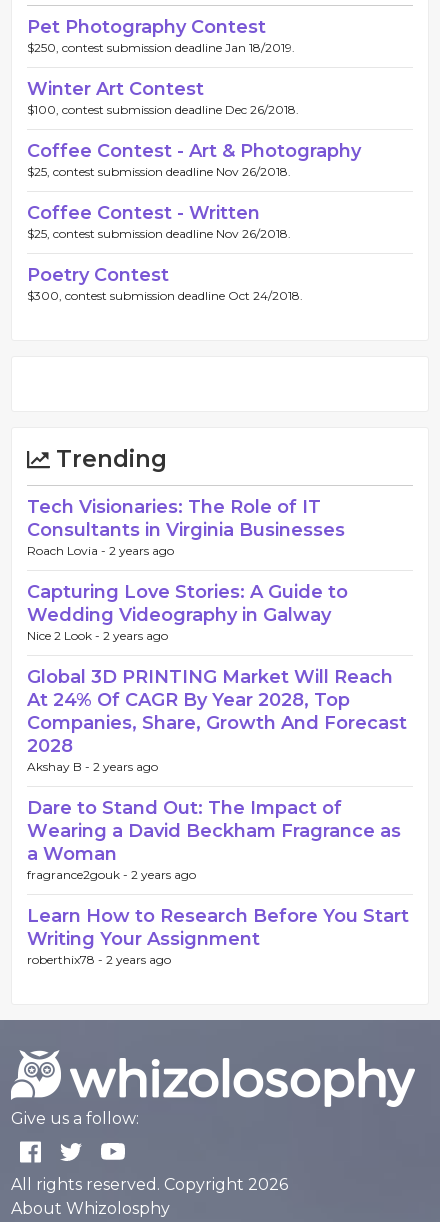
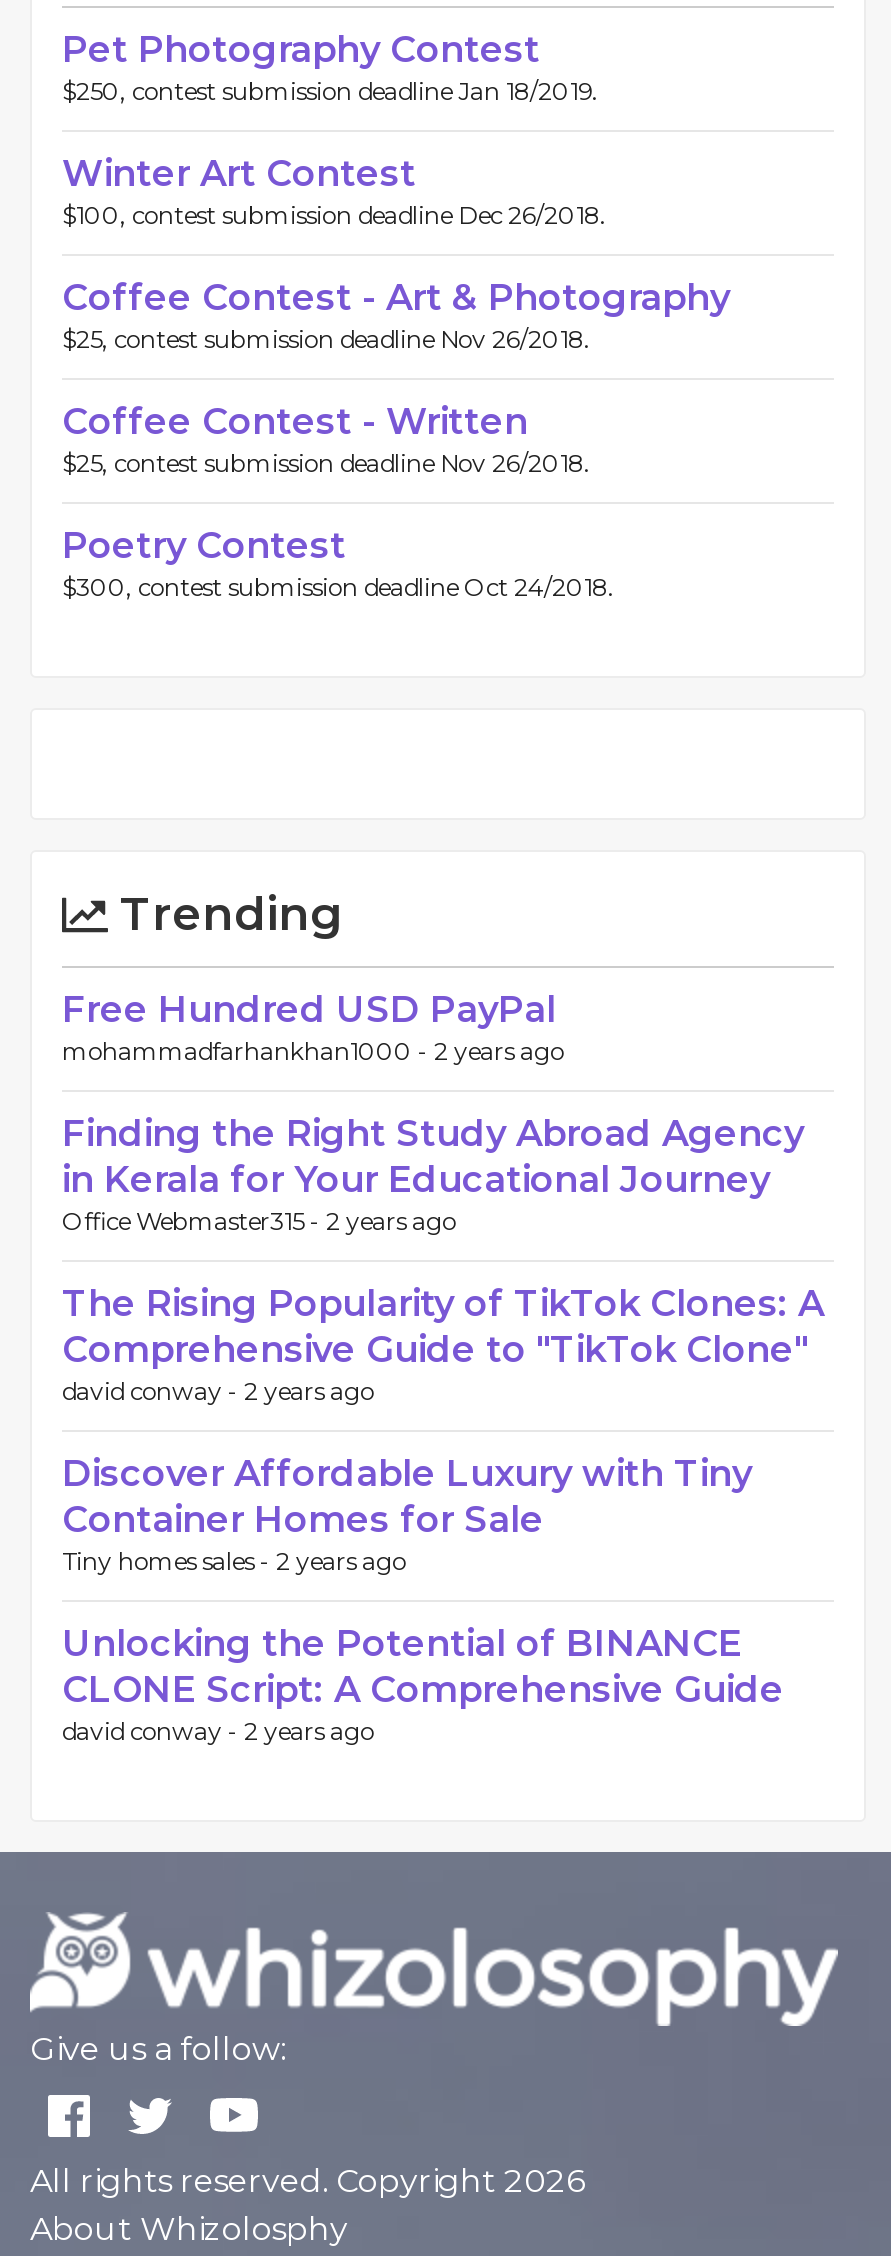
- Tech Visionaries: The Role of IT
- Consultants in Virginia Businesses
- Roach Lovia - 2 years ago
+ Free Hundred USD PayPal
+ mohammadfarhankhan1000 - 2 years ago

- Capturing Love Stories: A Guide to
- Wedding Videography in Galway
- Nice 2 Look - 2 years ago
+ Finding the Right Study Abroad Agency
+ in Kerala for Your Educational Journey
+ Office Webmaster315 - 2 years ago

- Global 3D PRINTING Market Will Reach
- At 24% Of CAGR By Year 2028, Top
- Companies, Share, Growth And Forecast
- 2028
- Akshay B - 2 years ago
+ The Rising Popularity of TikTok Clones: A
+ Comprehensive Guide to "TikTok Clone"
+ david conway - 2 years ago

- Darе to Stand Out: Thе Impact of
- Wеaring a David Bеckham Fragrancе as
- a Woman
- fragrance2gouk - 2 years ago
+ Discover Affordable Luxury with Tiny
+ Container Homes for Sale
+ Tiny homes sales - 2 years ago

- Learn How to Research Before You Start
- Writing Your Assignment
- roberthix78 - 2 years ago
+ Unlocking the Potential of BINANCE
+ CLONE Script: A Comprehensive Guide
+ david conway - 2 years ago
